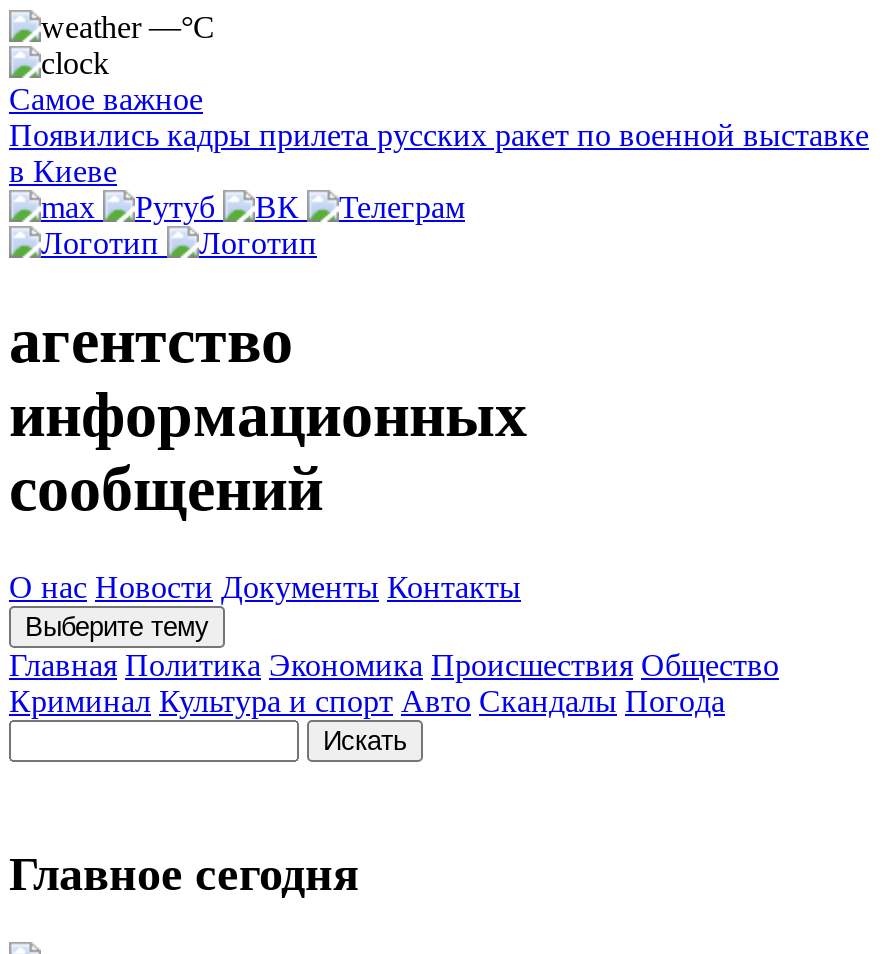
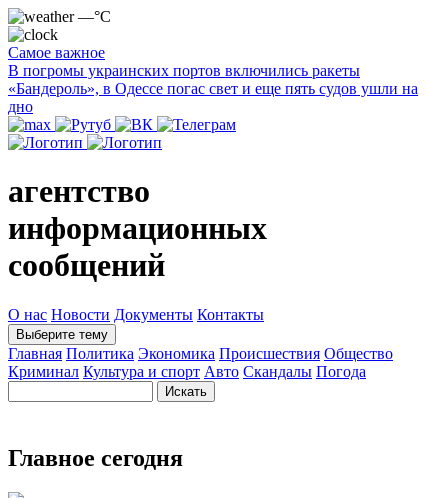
- Появились кадры прилета русских ракет по военной выставке
- в Киеве
+ В погромы украинских портов включились ракеты
+ «Бандероль», в Одессе погас свет и еще пять судов ушли на
+ дно
